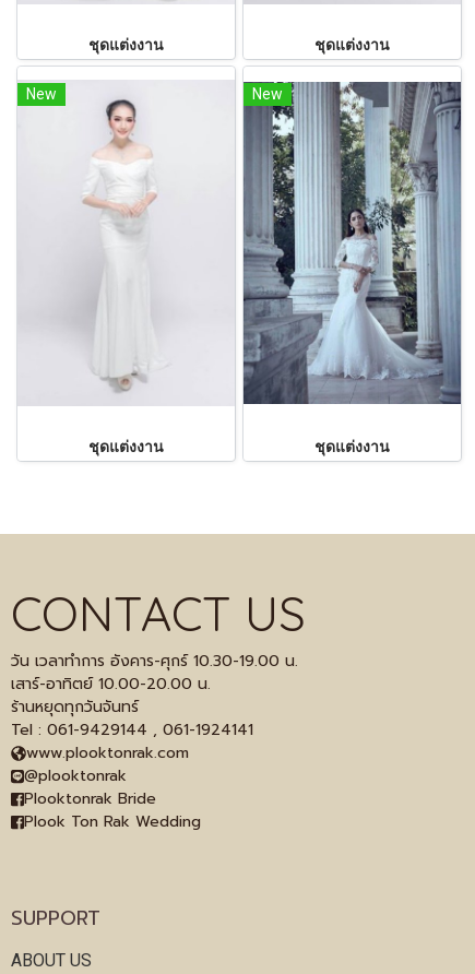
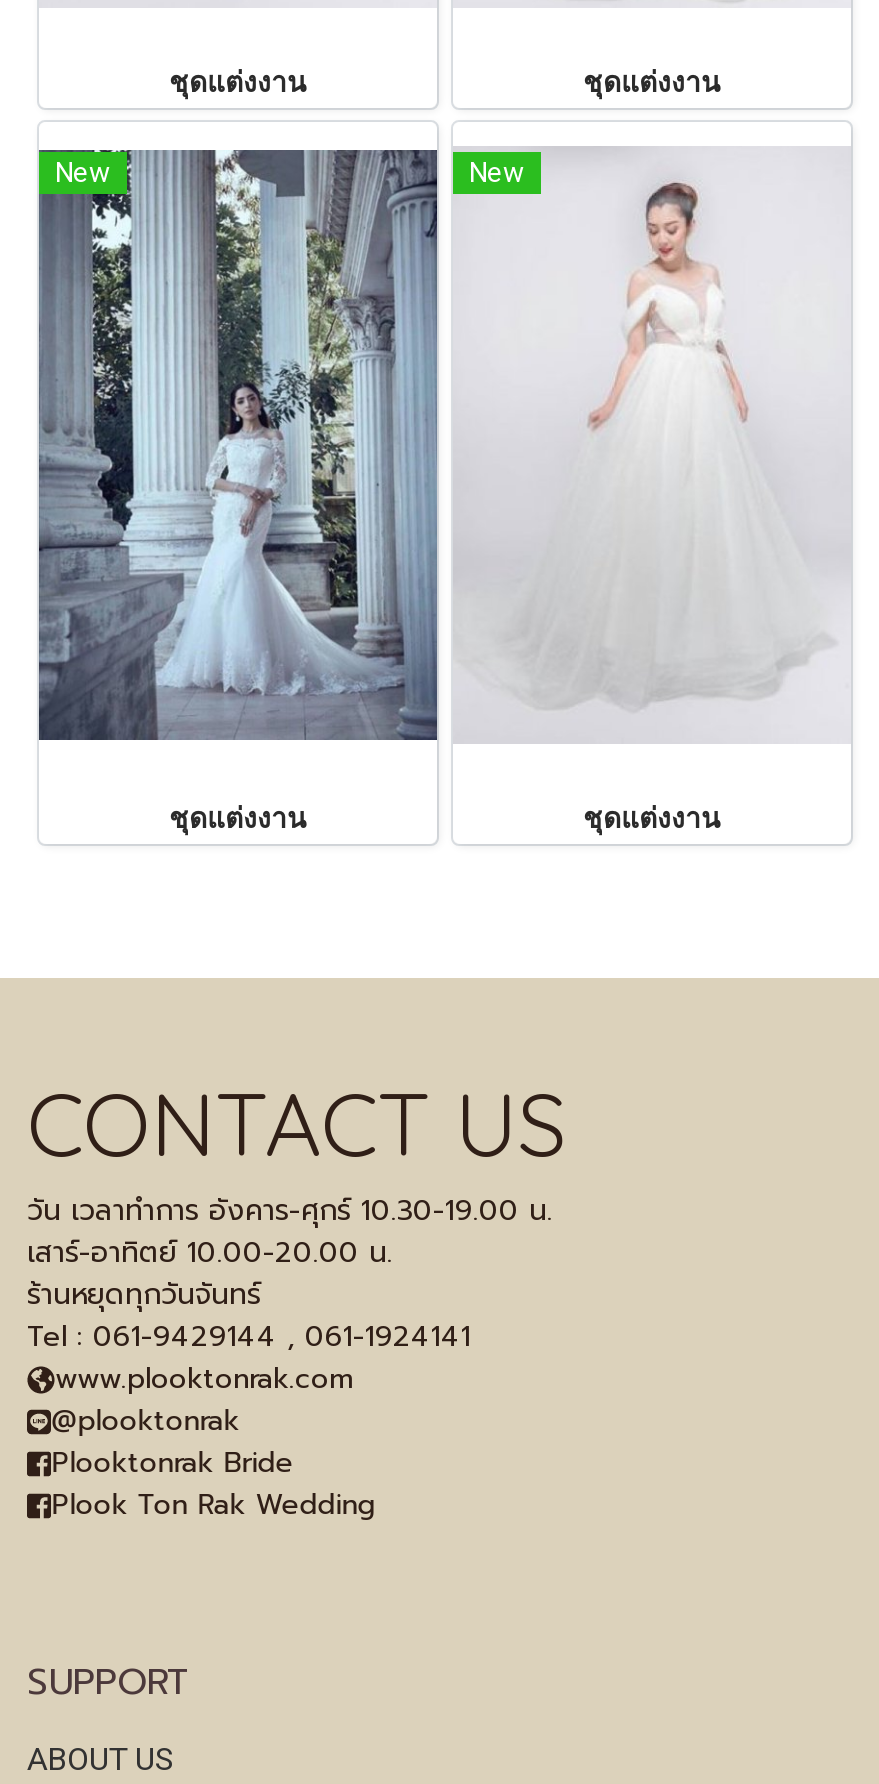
- [image]
+ [image]

- [image]
+ [image]
